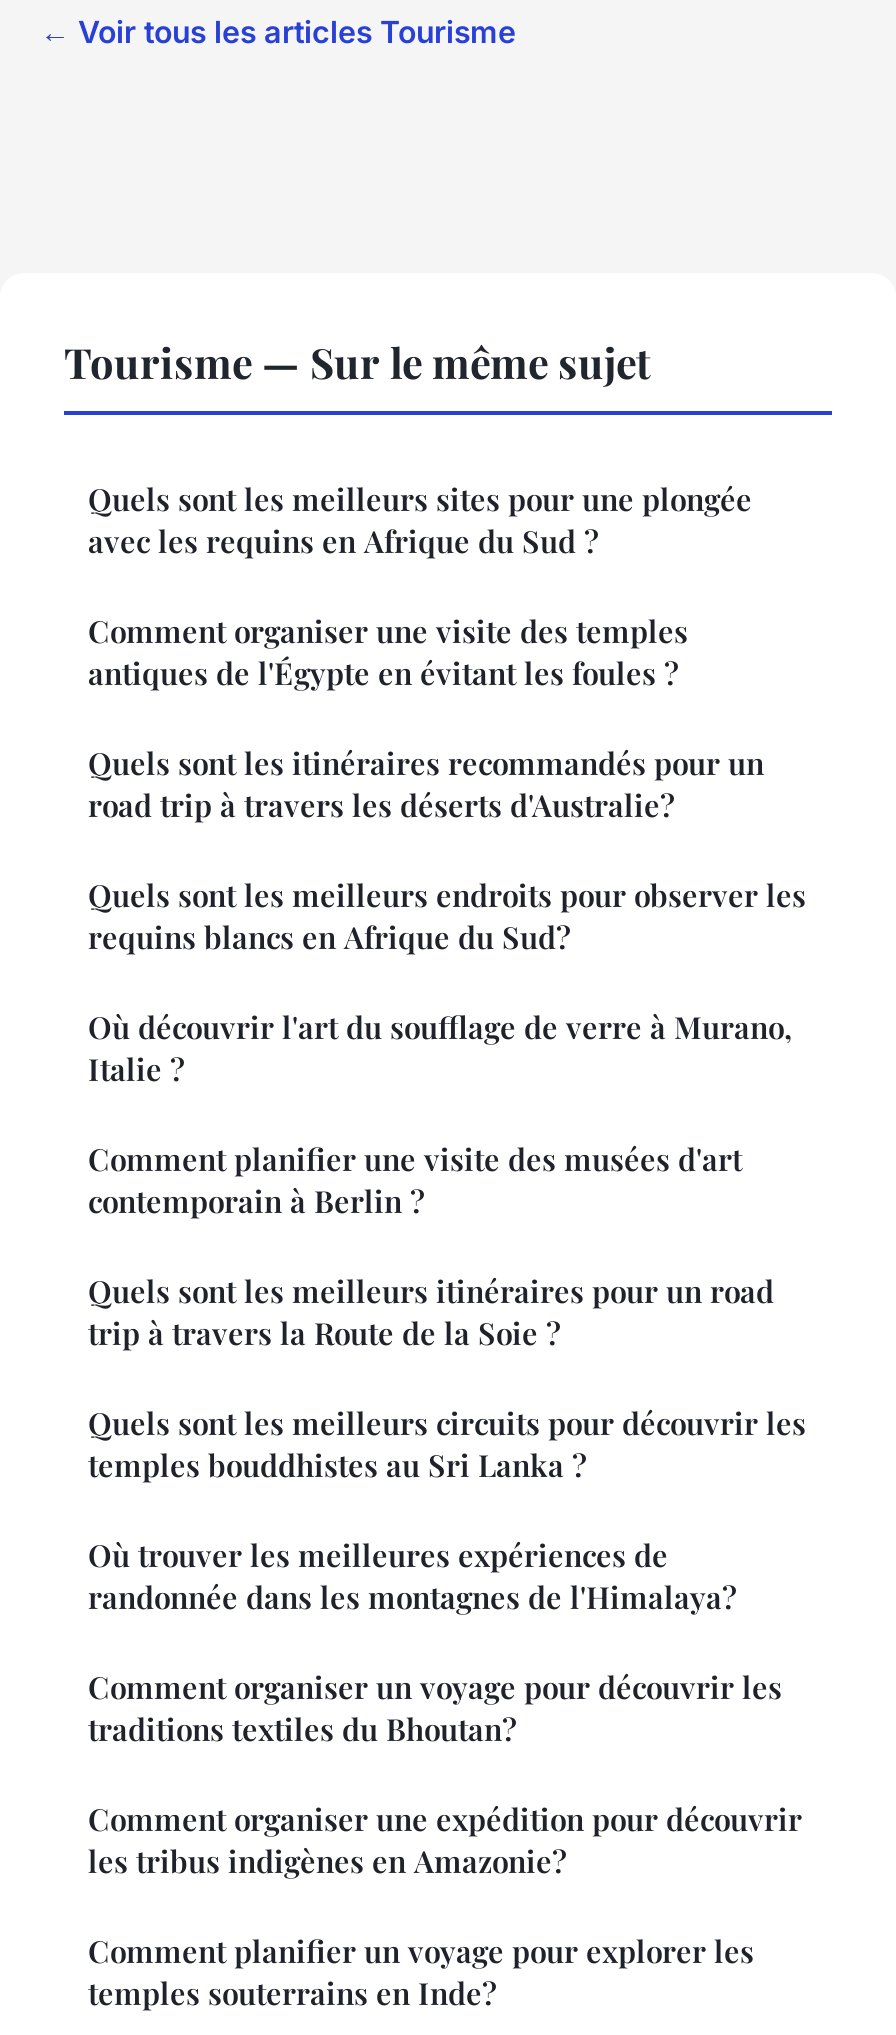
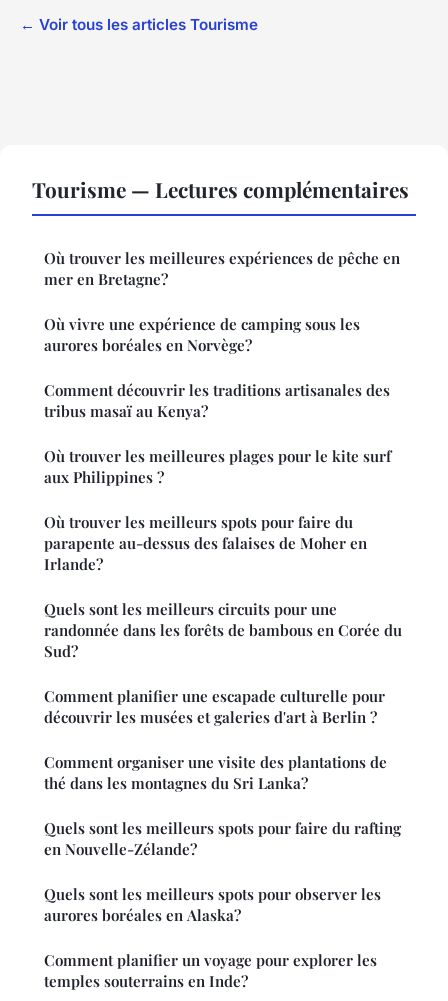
- Tourisme — Sur le même sujet
- Quels sont les meilleurs sites pour une plongée
- avec les requins en Afrique du Sud ?
- Comment organiser une visite des temples
- antiques de l'Égypte en évitant les foules ?
- Quels sont les itinéraires recommandés pour un
- road trip à travers les déserts d'Australie?
- Quels sont les meilleurs endroits pour observer les
- requins blancs en Afrique du Sud?
- Où découvrir l'art du soufflage de verre à Murano,
- Italie ?
- Comment planifier une visite des musées d'art
- contemporain à Berlin ?
- Quels sont les meilleurs itinéraires pour un road
- trip à travers la Route de la Soie ?
- Quels sont les meilleurs circuits pour découvrir les
- temples bouddhistes au Sri Lanka ?
- Où trouver les meilleures expériences de
- randonnée dans les montagnes de l'Himalaya?
- Comment organiser un voyage pour découvrir les
- traditions textiles du Bhoutan?
- Comment organiser une expédition pour découvrir
- les tribus indigènes en Amazonie?
+ Tourisme — Lectures complémentaires
+ Où trouver les meilleures expériences de pêche en
+ mer en Bretagne?
+ Où vivre une expérience de camping sous les
+ aurores boréales en Norvège?
+ Comment découvrir les traditions artisanales des
+ tribus masaï au Kenya?
+ Où trouver les meilleures plages pour le kite surf
+ aux Philippines ?
+ Où trouver les meilleurs spots pour faire du
+ parapente au-dessus des falaises de Moher en
+ Irlande?
+ Quels sont les meilleurs circuits pour une
+ randonnée dans les forêts de bambous en Corée du
+ Sud?
+ Comment planifier une escapade culturelle pour
+ découvrir les musées et galeries d'art à Berlin ?
+ Comment organiser une visite des plantations de
+ thé dans les montagnes du Sri Lanka?
+ Quels sont les meilleurs spots pour faire du rafting
+ en Nouvelle-Zélande?
+ Quels sont les meilleurs spots pour observer les
+ aurores boréales en Alaska?
